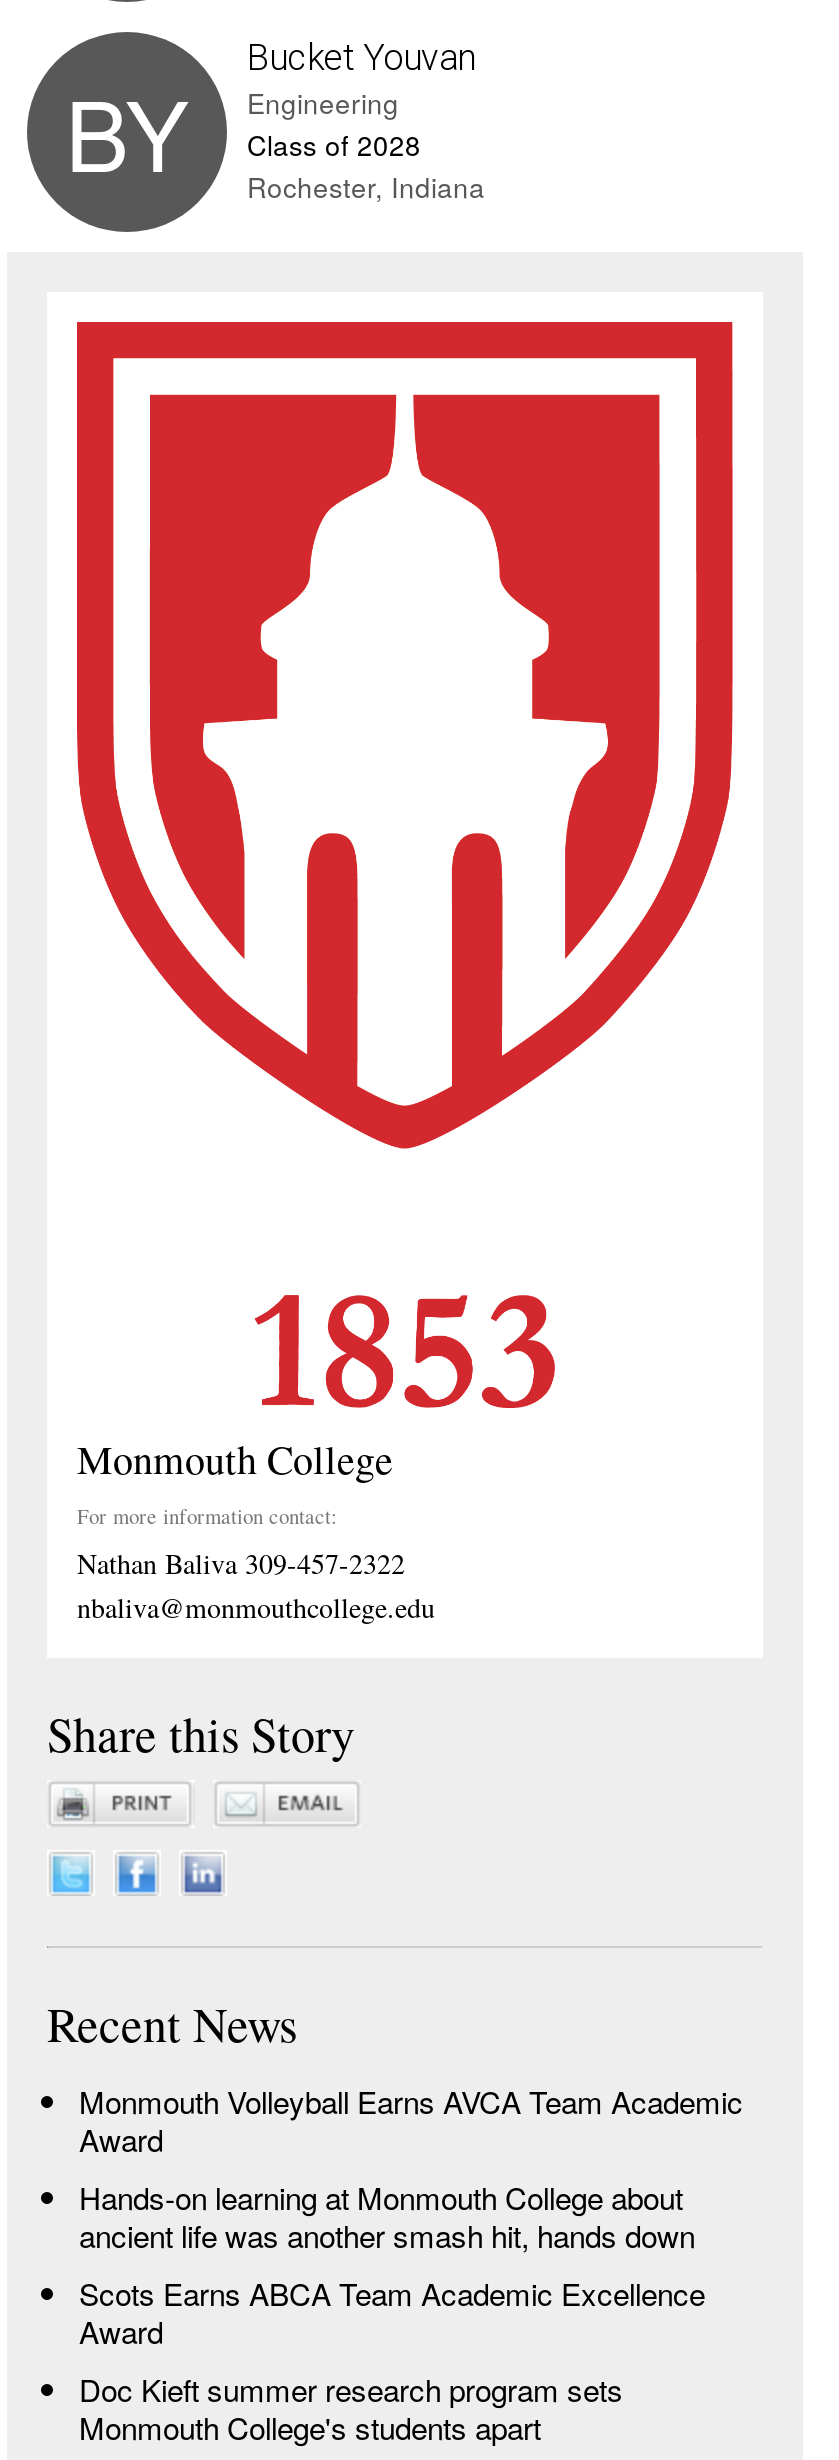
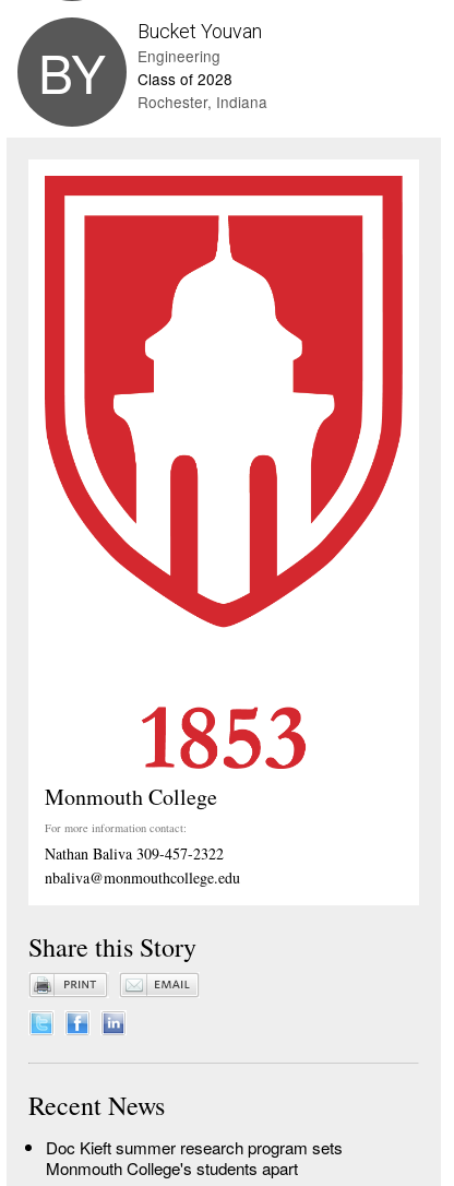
- Monmouth Volleyball Earns AVCA Team Academic
- Award
- Hands-on learning at Monmouth College about
- ancient life was another smash hit, hands down
- Scots Earns ABCA Team Academic Excellence
- Award
